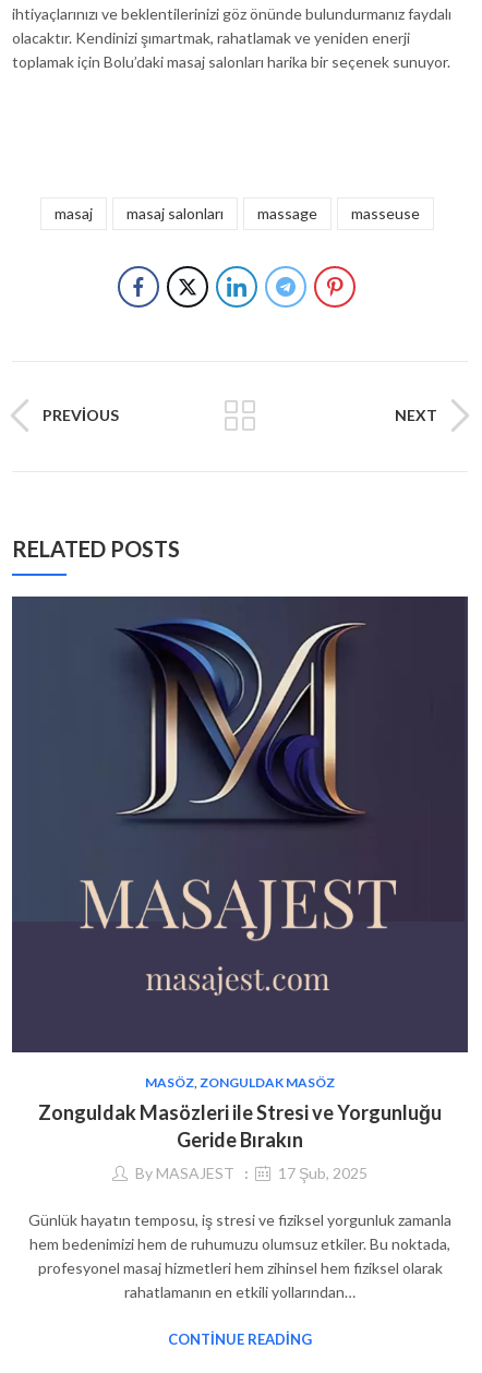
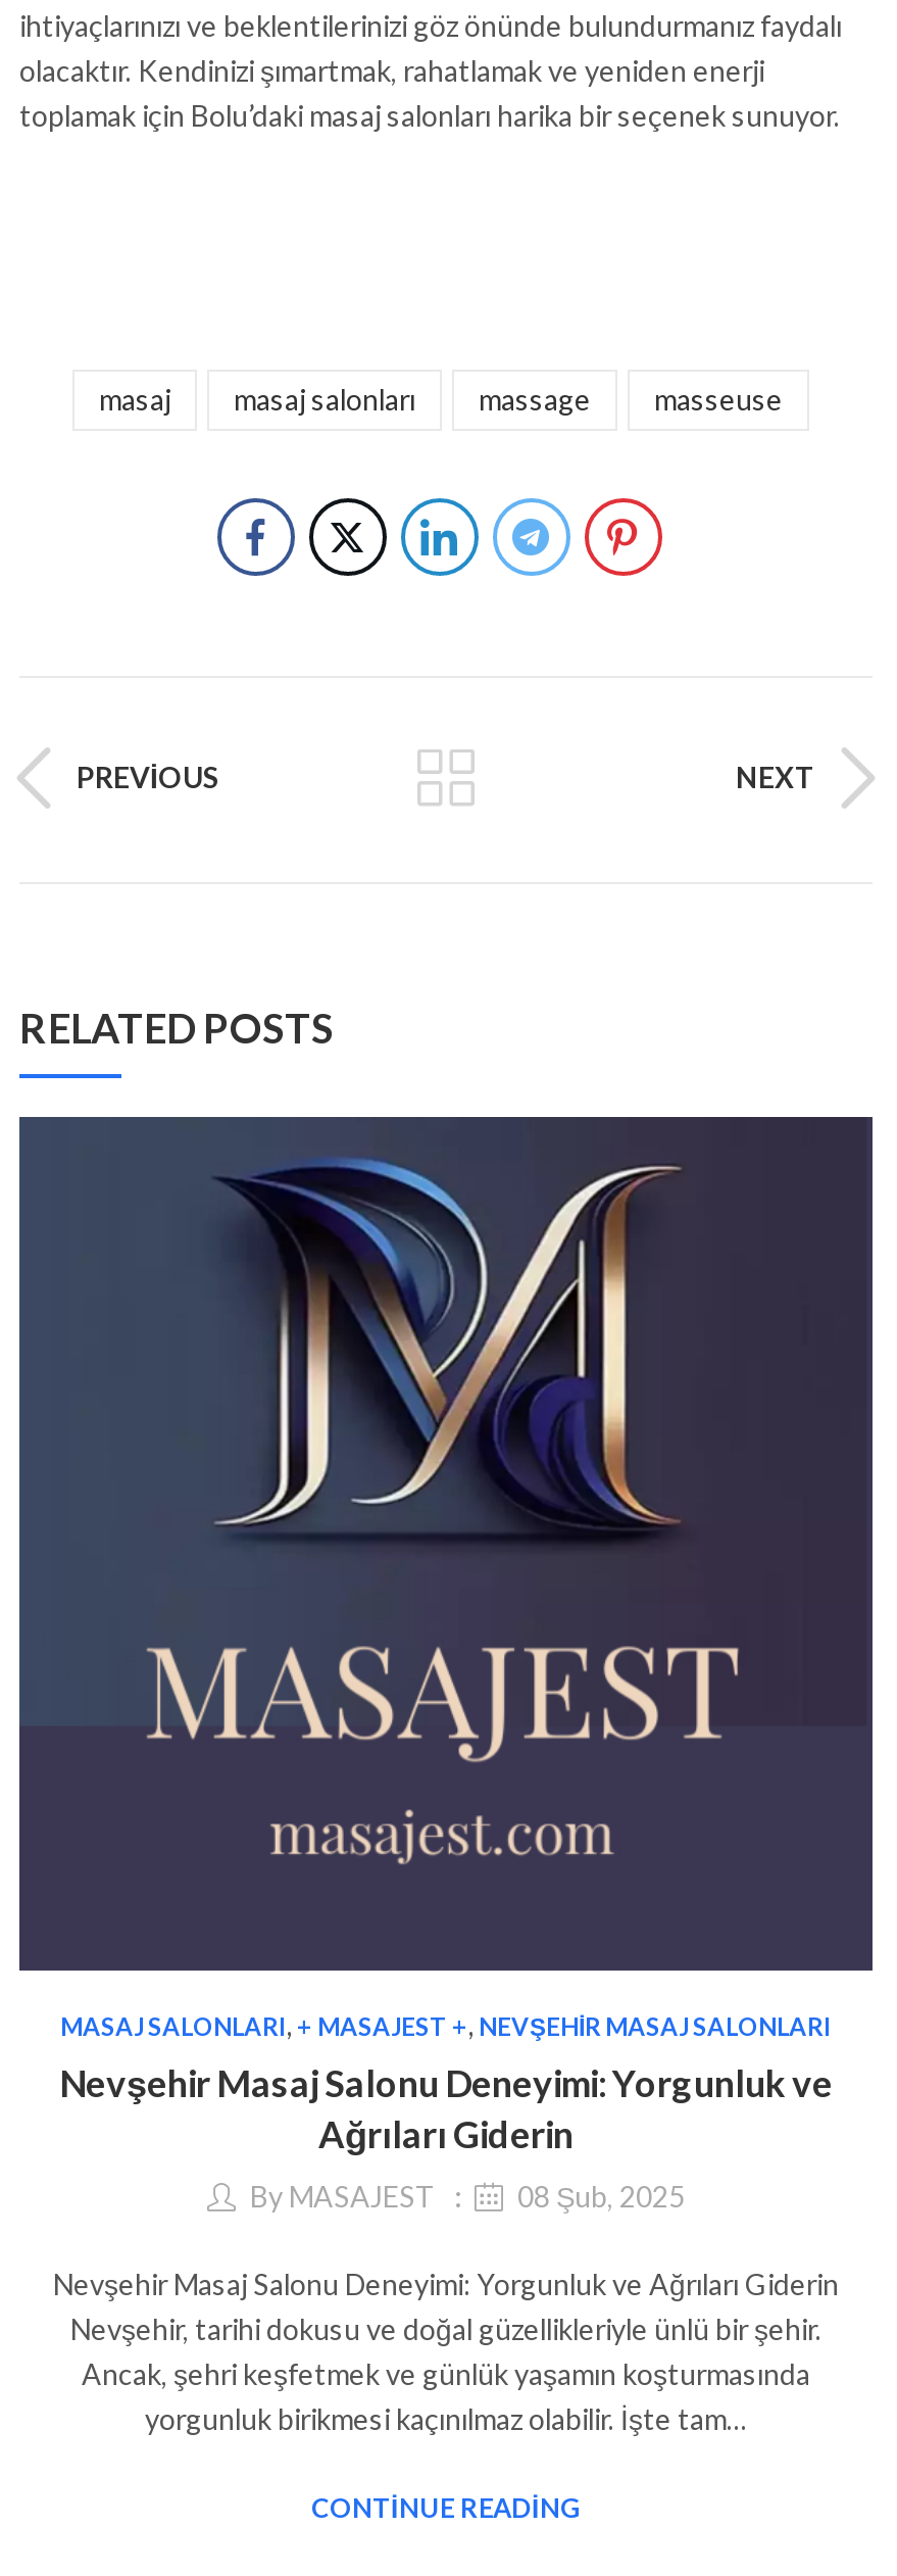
- MASÖZ, ZONGULDAK MASÖZ
- Zonguldak Masözleri ile Stresi ve Yorgunluğu
- Geride Bırakın
+ MASAJ SALONLARI, + MASAJEST +, NEVŞEHIR MASAJ SALONLARI
+ Nevşehir Masaj Salonu Deneyimi: Yorgunluk ve
+ Ağrıları Giderin

- 17 Şub, 2025
+ 08 Şub, 2025

- Günlük hayatın temposu, iş stresi ve fiziksel yorgunluk zamanla
- hem bedenimizi hem de ruhumuzu olumsuz etkiler. Bu noktada,
- profesyonel masaj hizmetleri hem zihinsel hem fiziksel olarak
- rahatlamanın en etkili yollarından…
+ Nevşehir Masaj Salonu Deneyimi: Yorgunluk ve Ağrıları Giderin
+ Nevşehir, tarihi dokusu ve doğal güzellikleriyle ünlü bir şehir.
+ Ancak, şehri keşfetmek ve günlük yaşamın koşturmasında
+ yorgunluk birikmesi kaçınılmaz olabilir. İşte tam…
